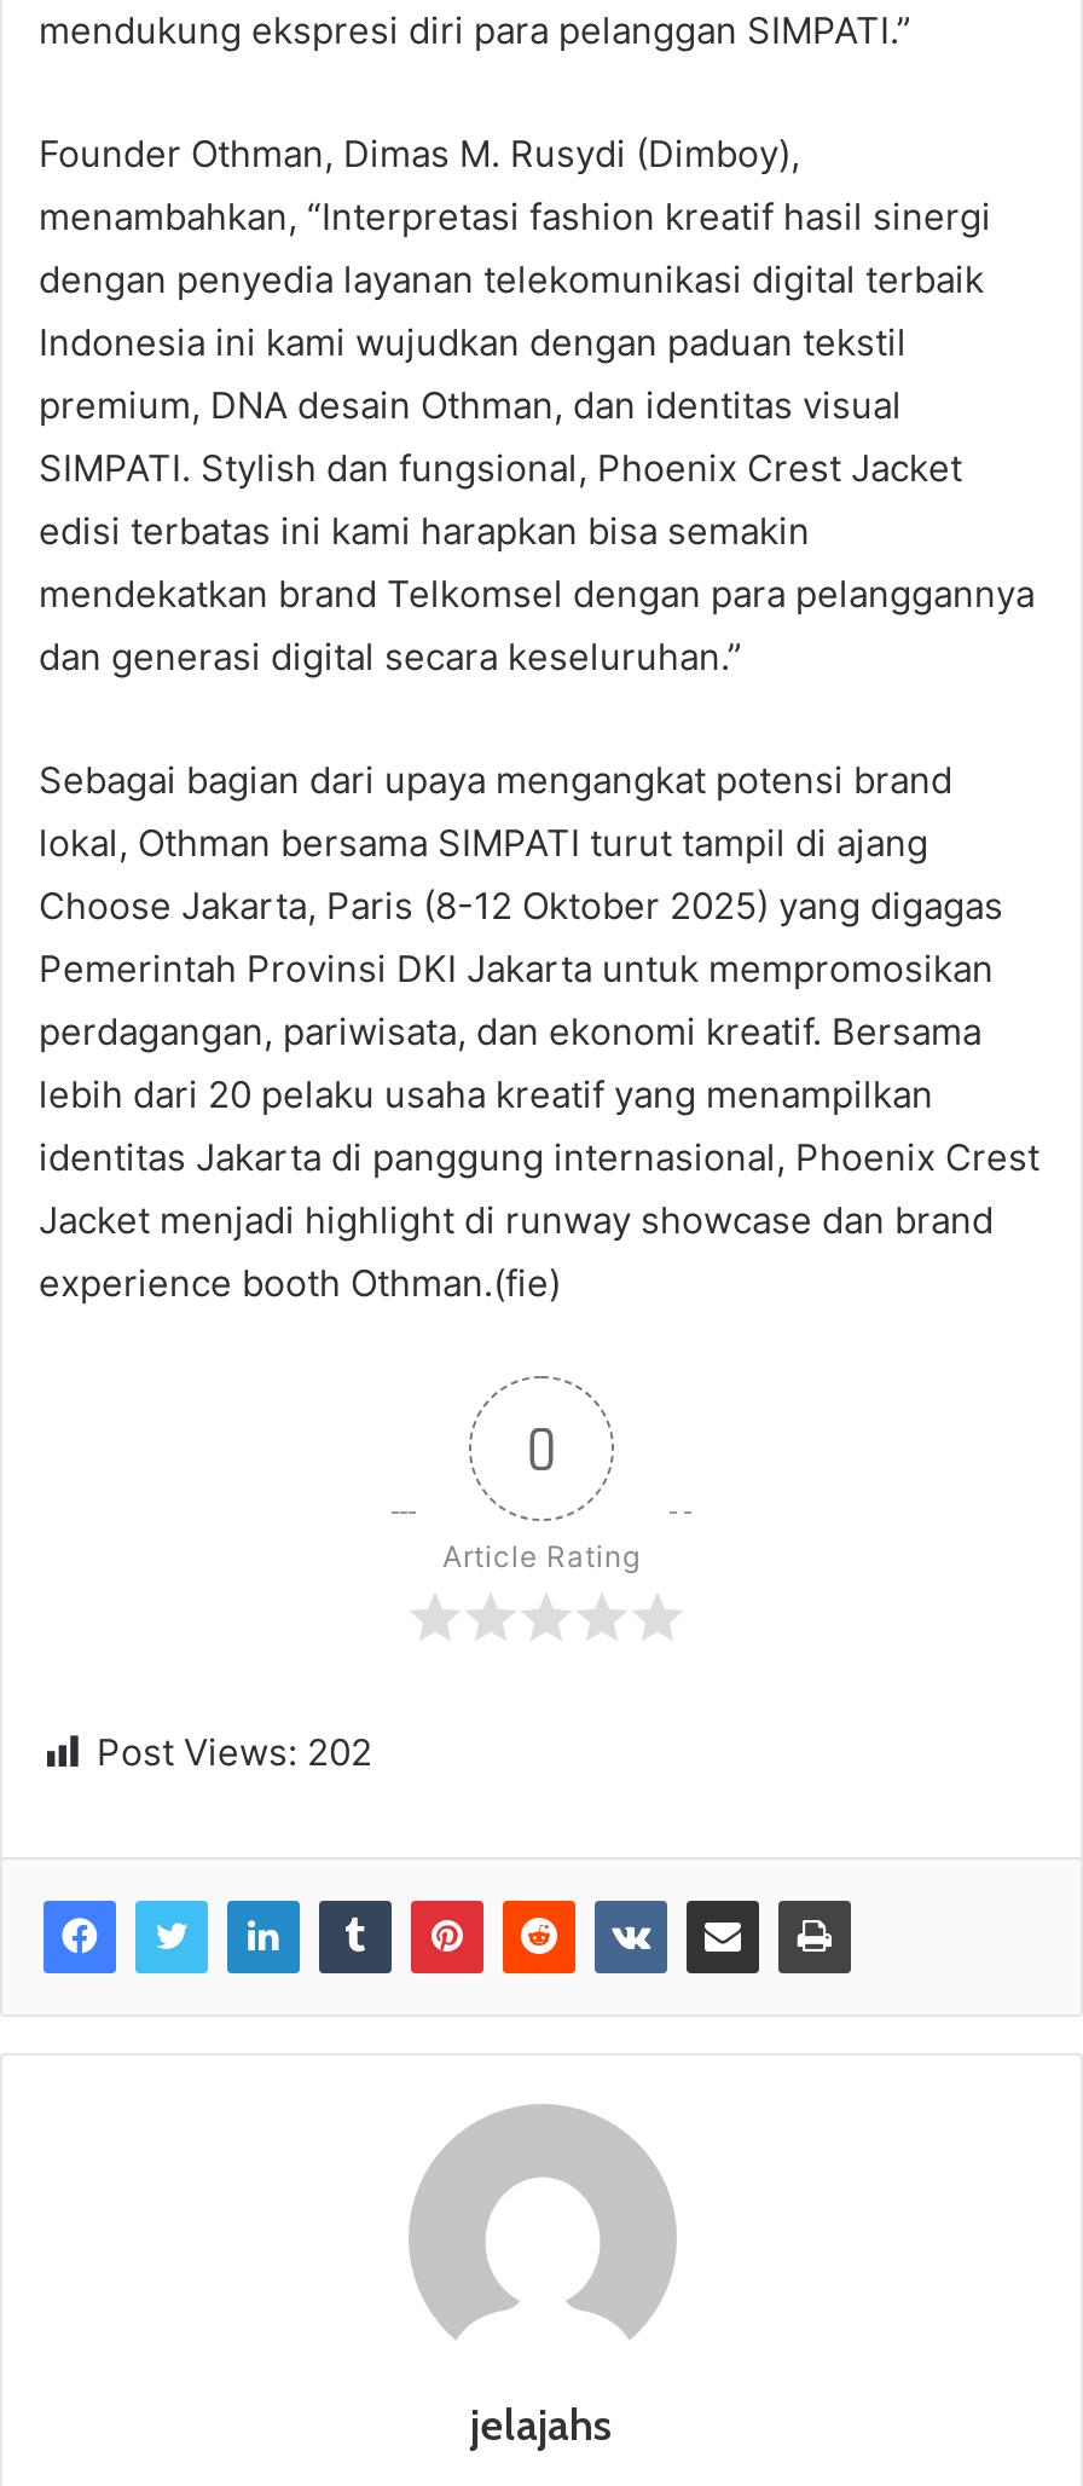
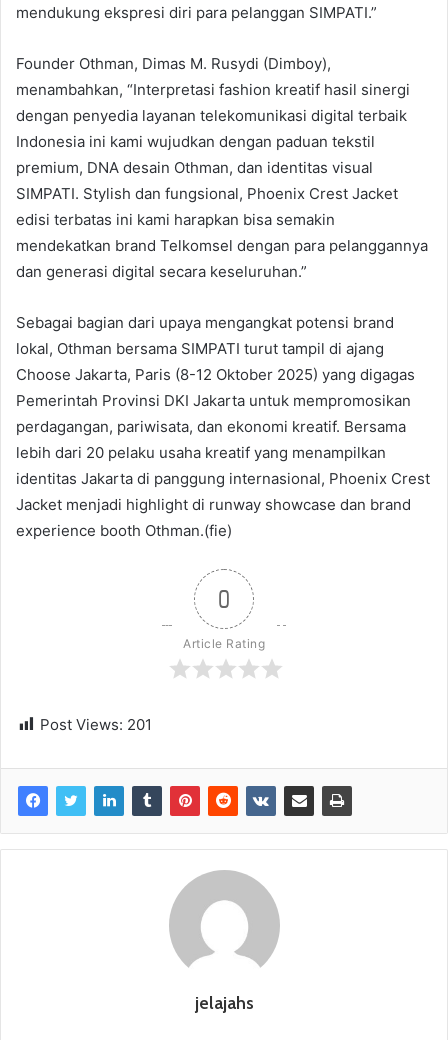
- Post Views: 202
+ Post Views: 201
